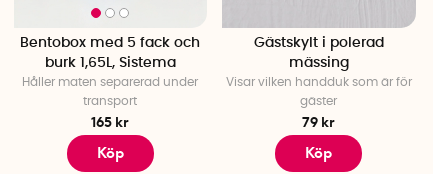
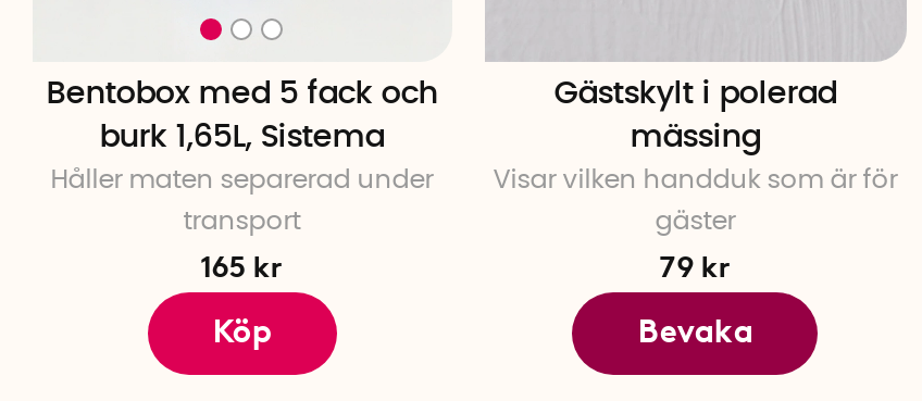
- Köp
+ Bevaka
